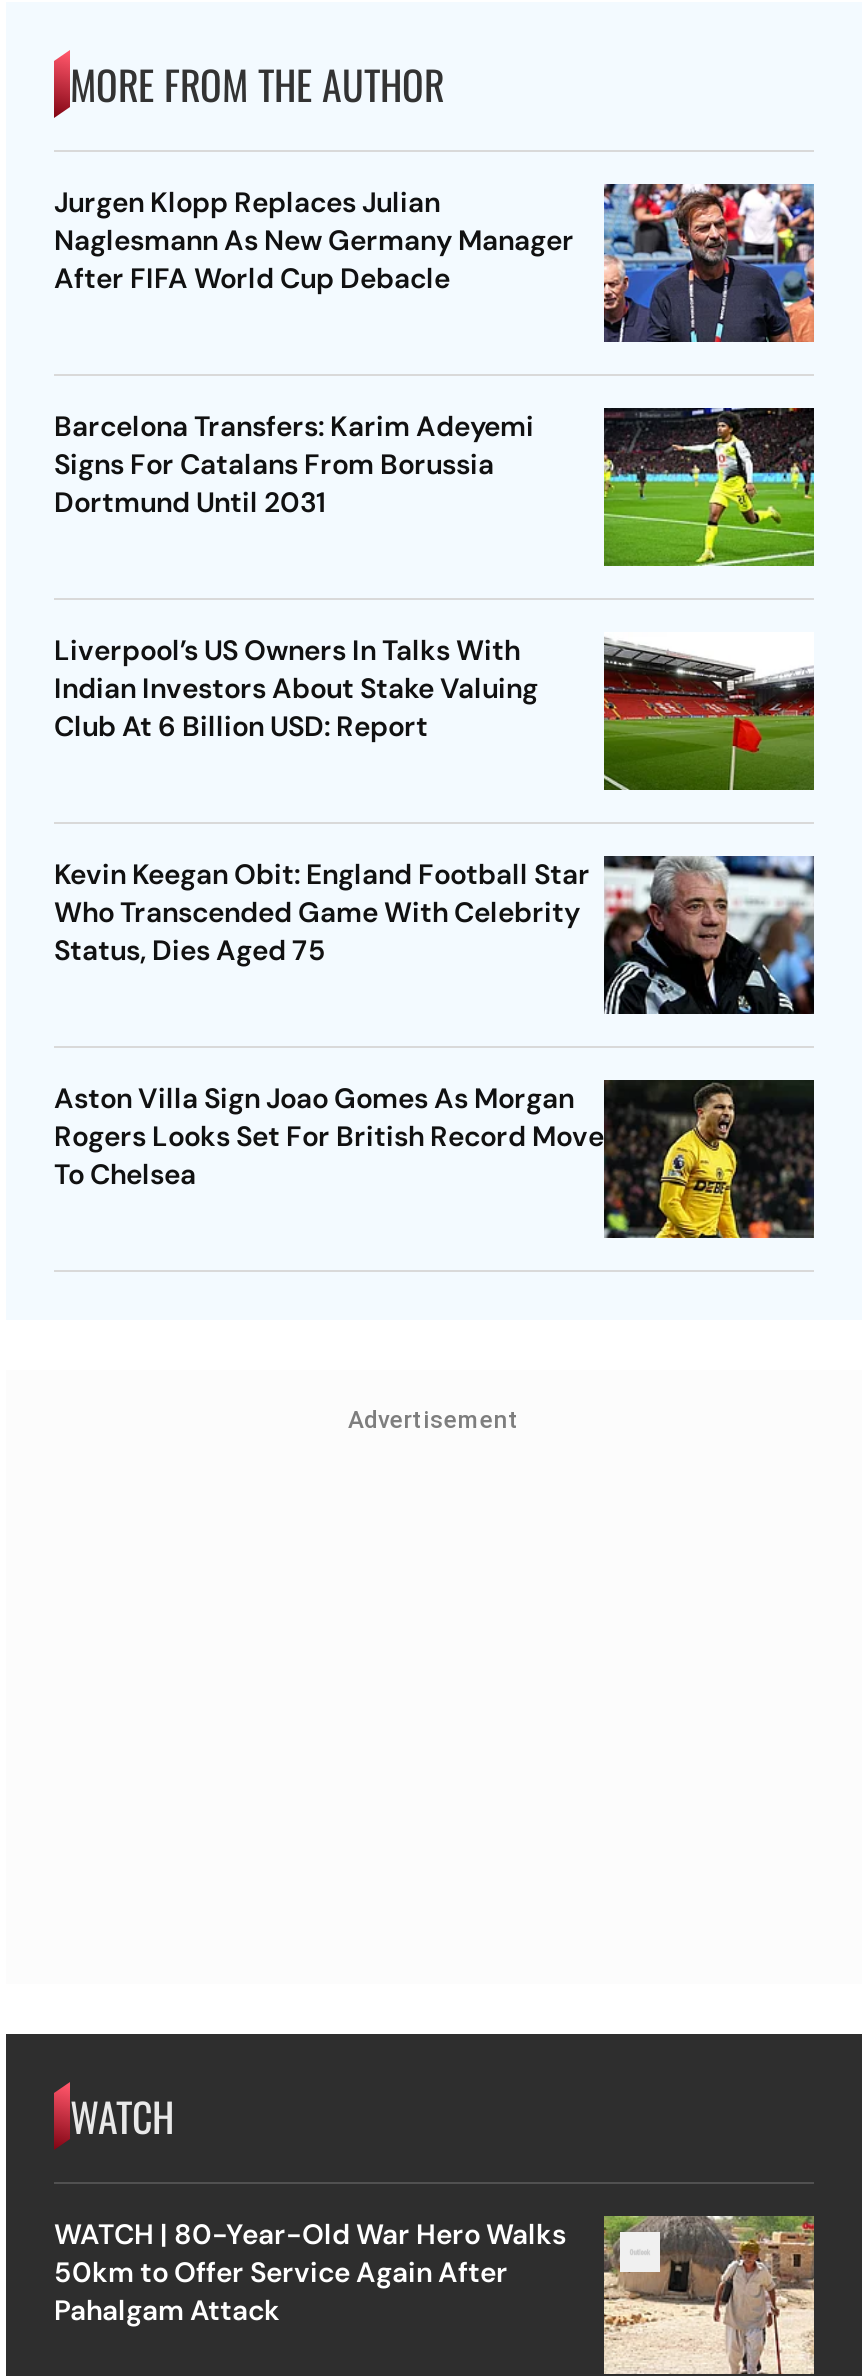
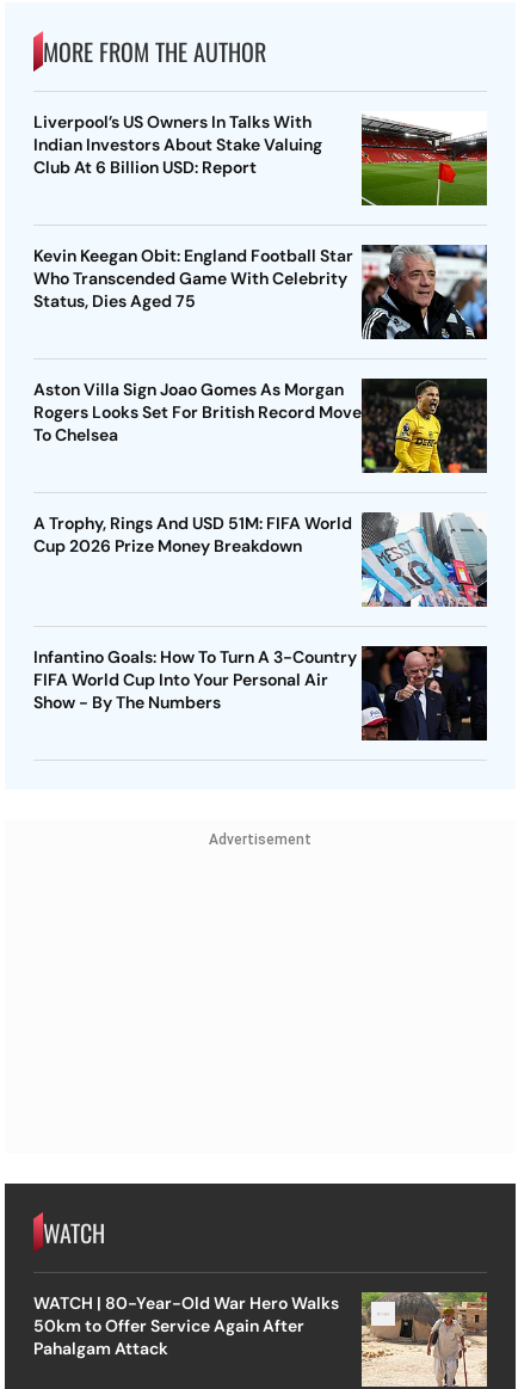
- [image]
- Jurgen Klopp Replaces Julian
- Naglesmann As New Germany Manager
- After FIFA World Cup Debacle

- [image]
- Barcelona Transfers: Karim Adeyemi
- Signs For Catalans From Borussia
- Dortmund Until 2031

moved up: [image] | Liverpool’s US Owners In Talks With | Indian Investors About Stake Valuing | ... | Rogers Looks Set For British Record Move | To Chelsea

+ [image]
+ A Trophy, Rings And USD 51M: FIFA World
+ Cup 2026 Prize Money Breakdown

+ [image]
+ Infantino Goals: How To Turn A 3-Country
+ FIFA World Cup Into Your Personal Air
+ Show - By The Numbers
